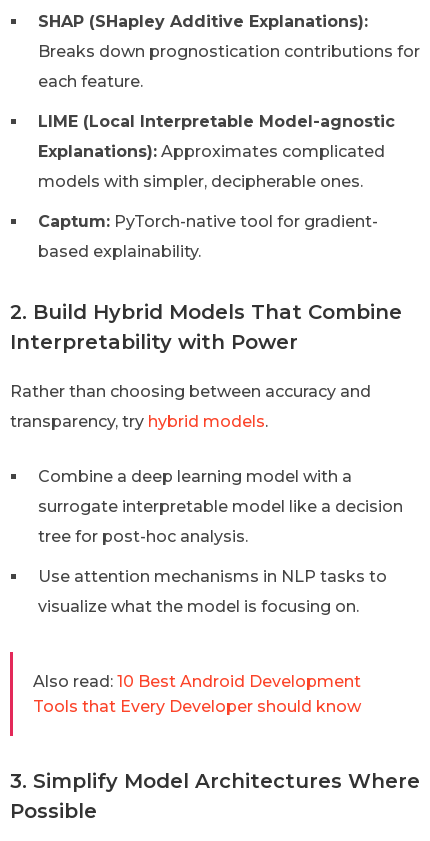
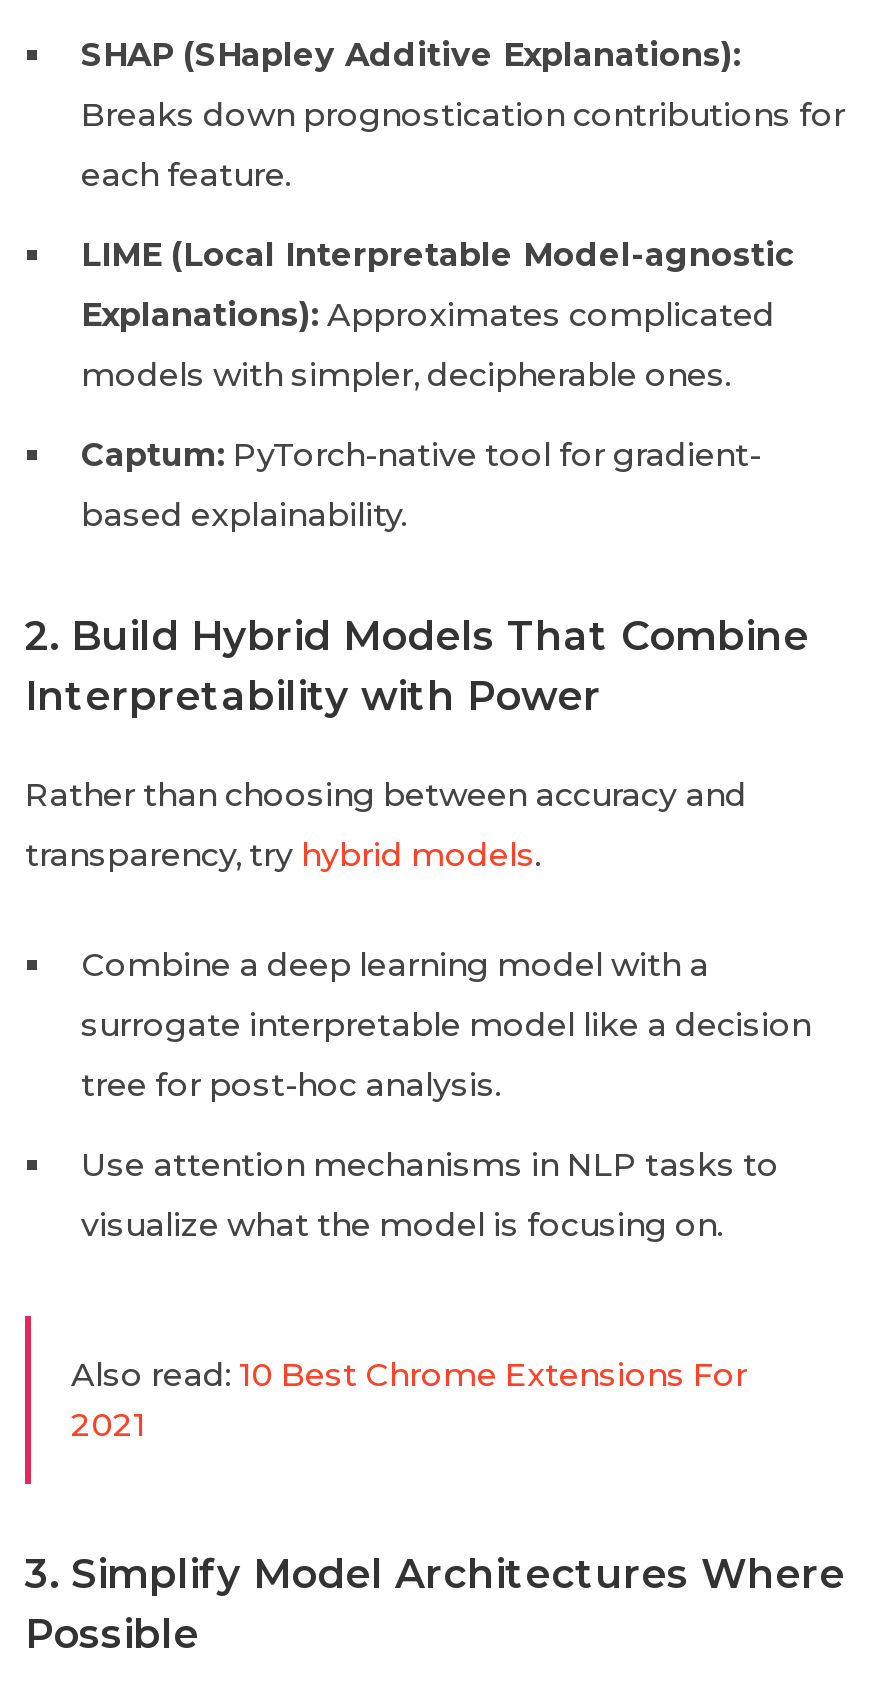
- Also read: 10 Best Android Development
- Tools that Every Developer should know
+ Also read: 10 Best Chrome Extensions For
+ 2021
